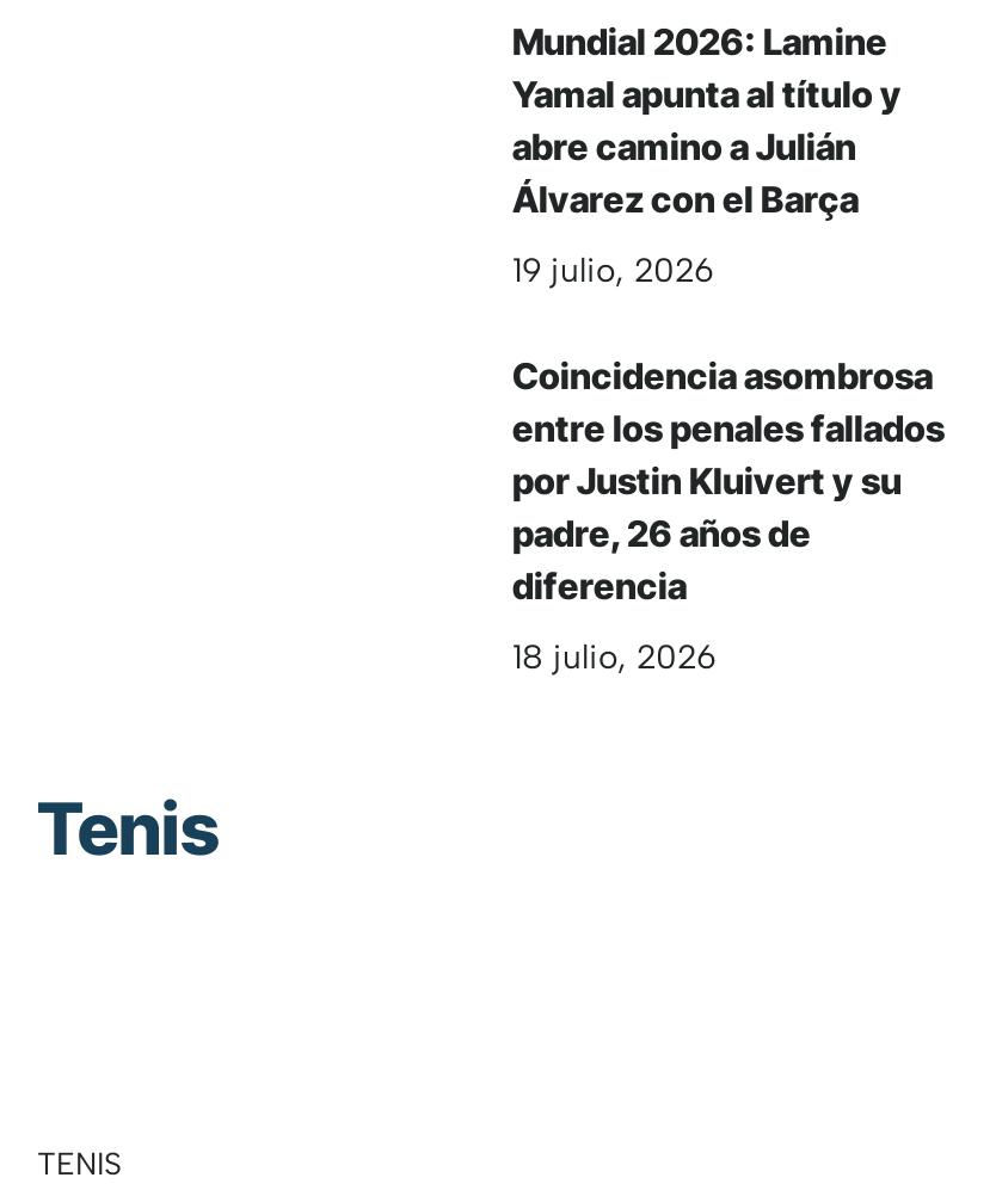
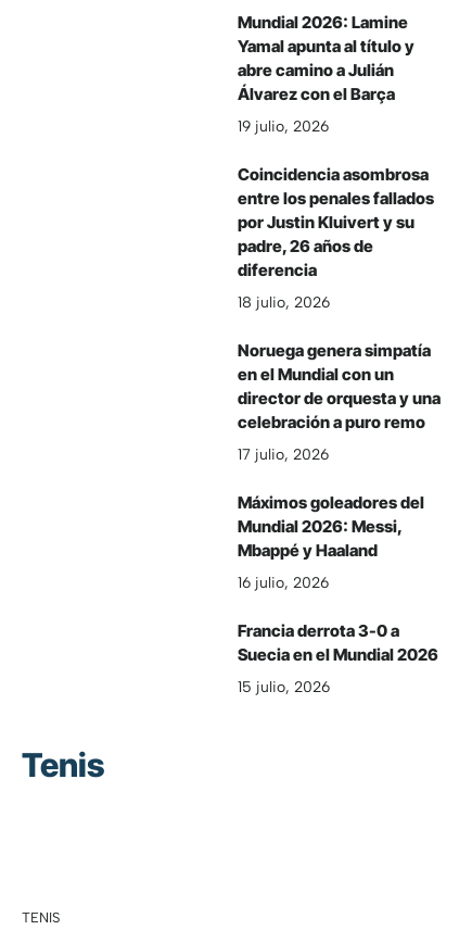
+ Noruega genera simpatía
+ en el Mundial con un
+ director de orquesta y una
+ celebración a puro remo
+ 17 julio, 2026
+ Máximos goleadores del
+ Mundial 2026: Messi,
+ Mbappé y Haaland
+ 16 julio, 2026
+ Francia derrota 3-0 a
+ Suecia en el Mundial 2026
+ 15 julio, 2026
